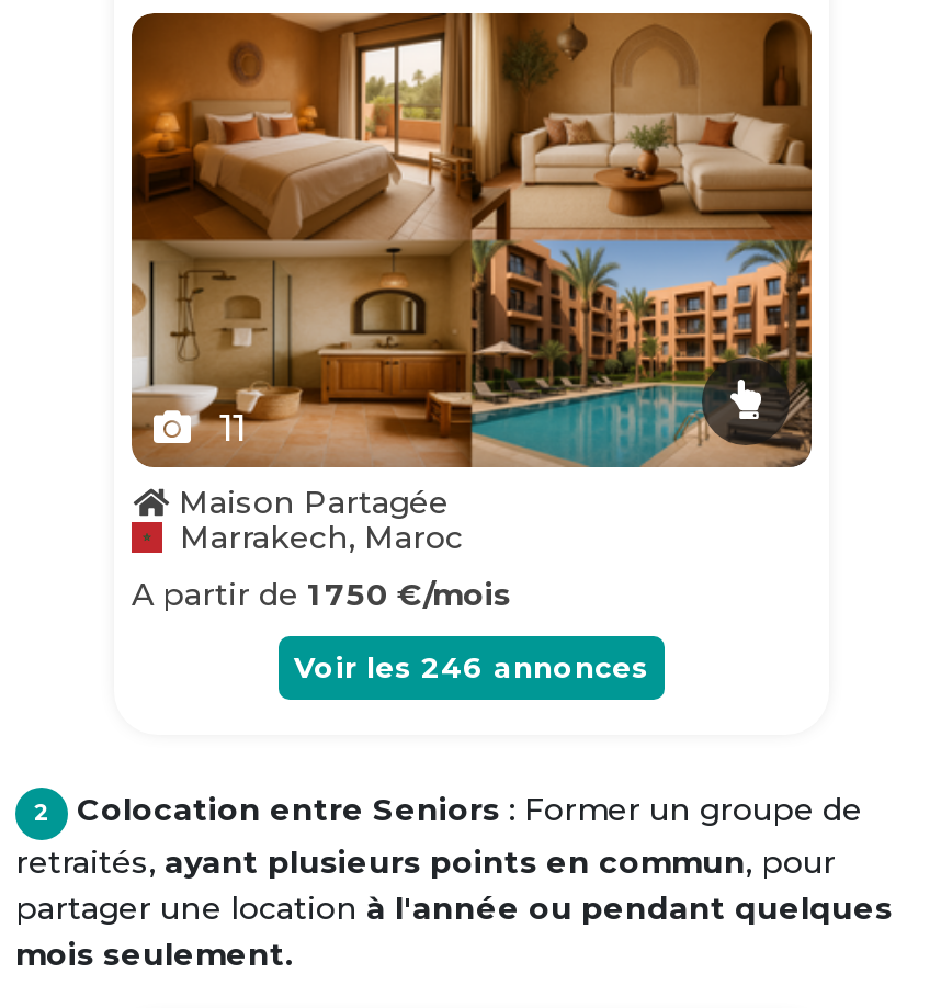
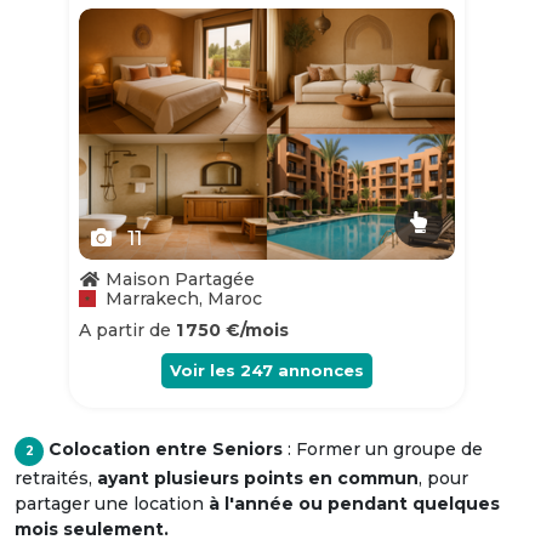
- Voir les 246 annonces
+ Voir les 247 annonces
